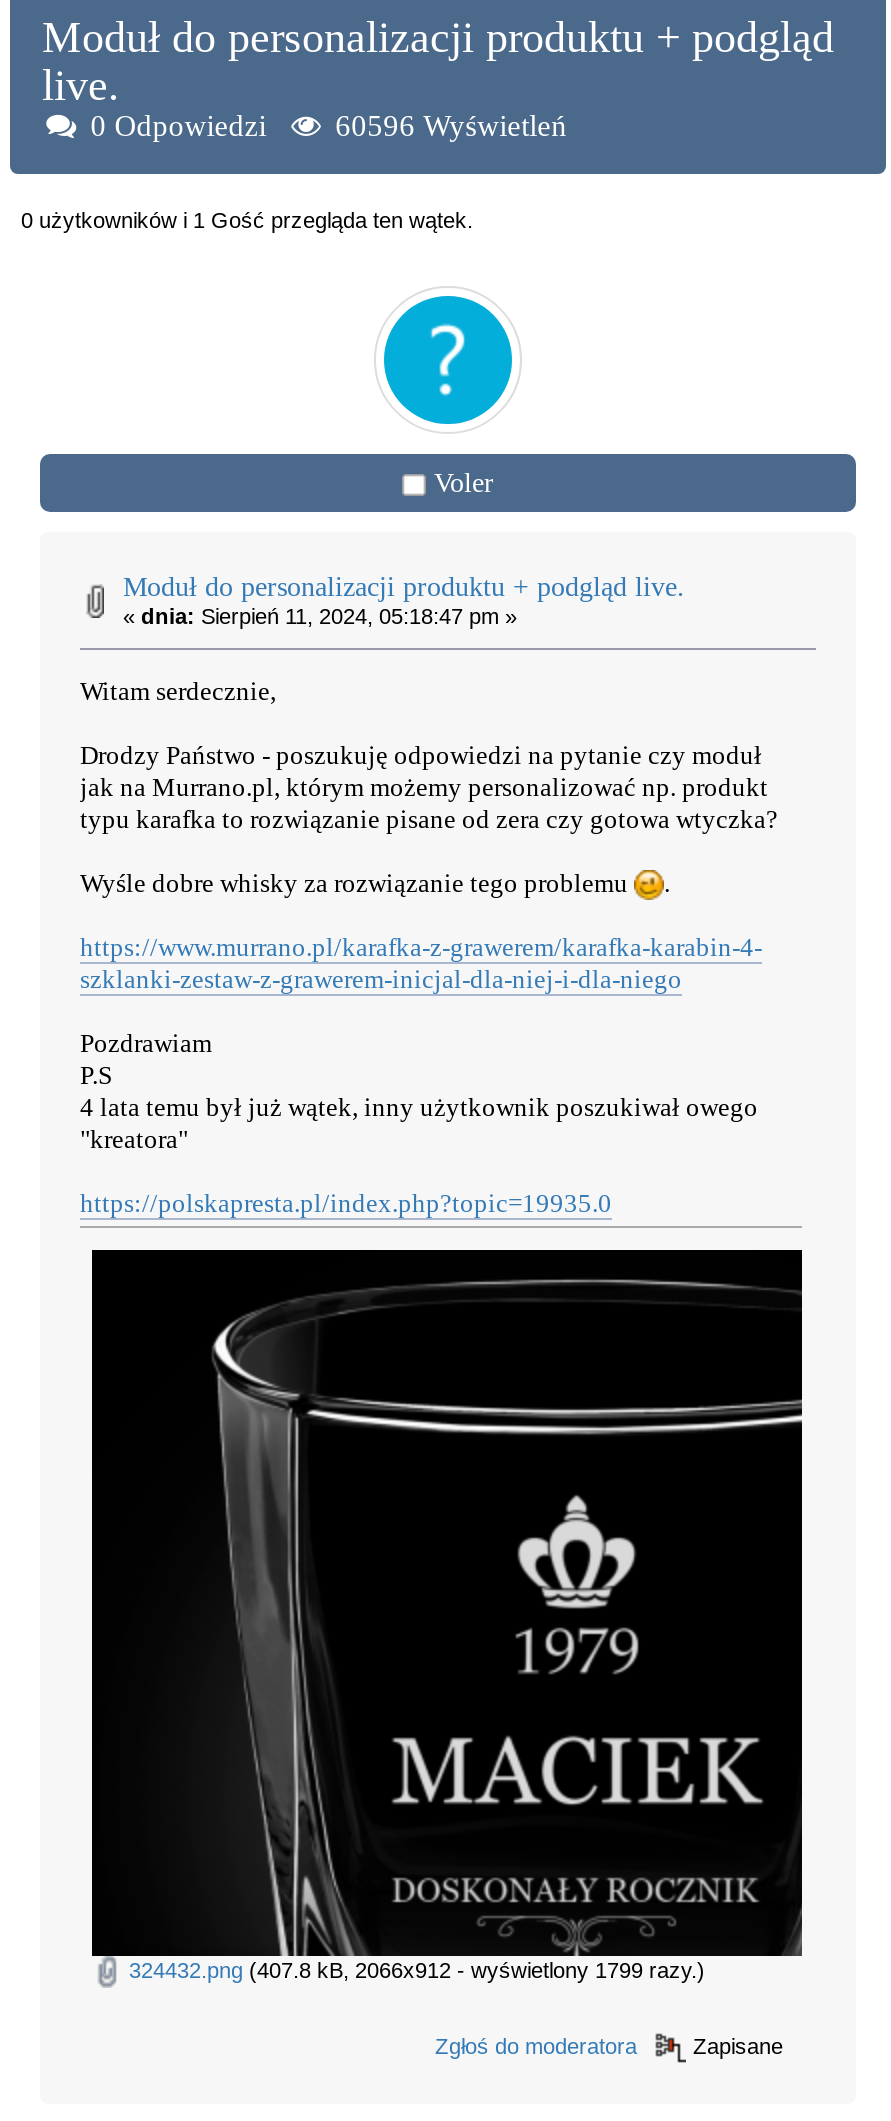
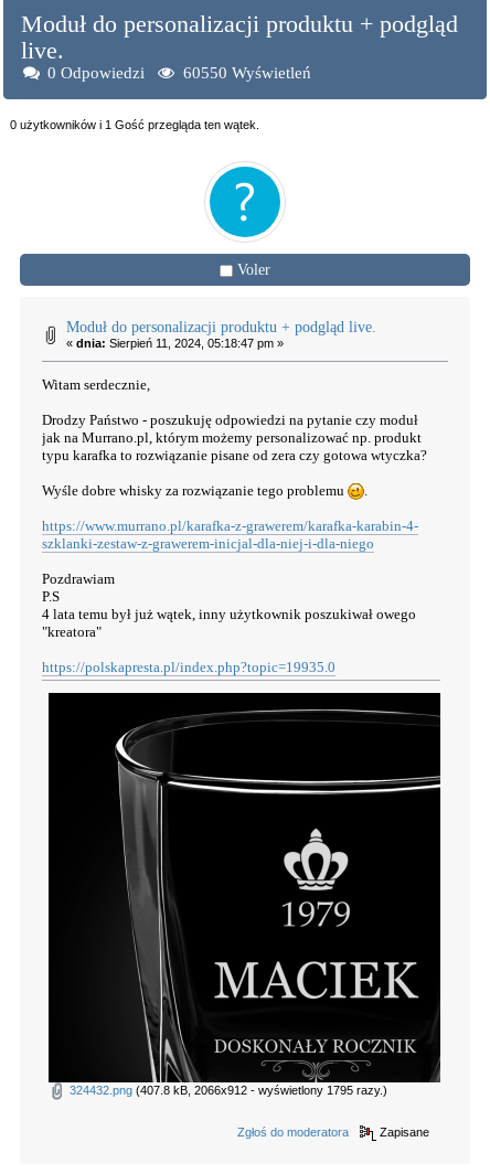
- 60596 Wyświetleń
+ 60550 Wyświetleń

- 324432.png (407.8 kB, 2066x912 - wyświetlony 1799 razy.)
+ 324432.png (407.8 kB, 2066x912 - wyświetlony 1795 razy.)
